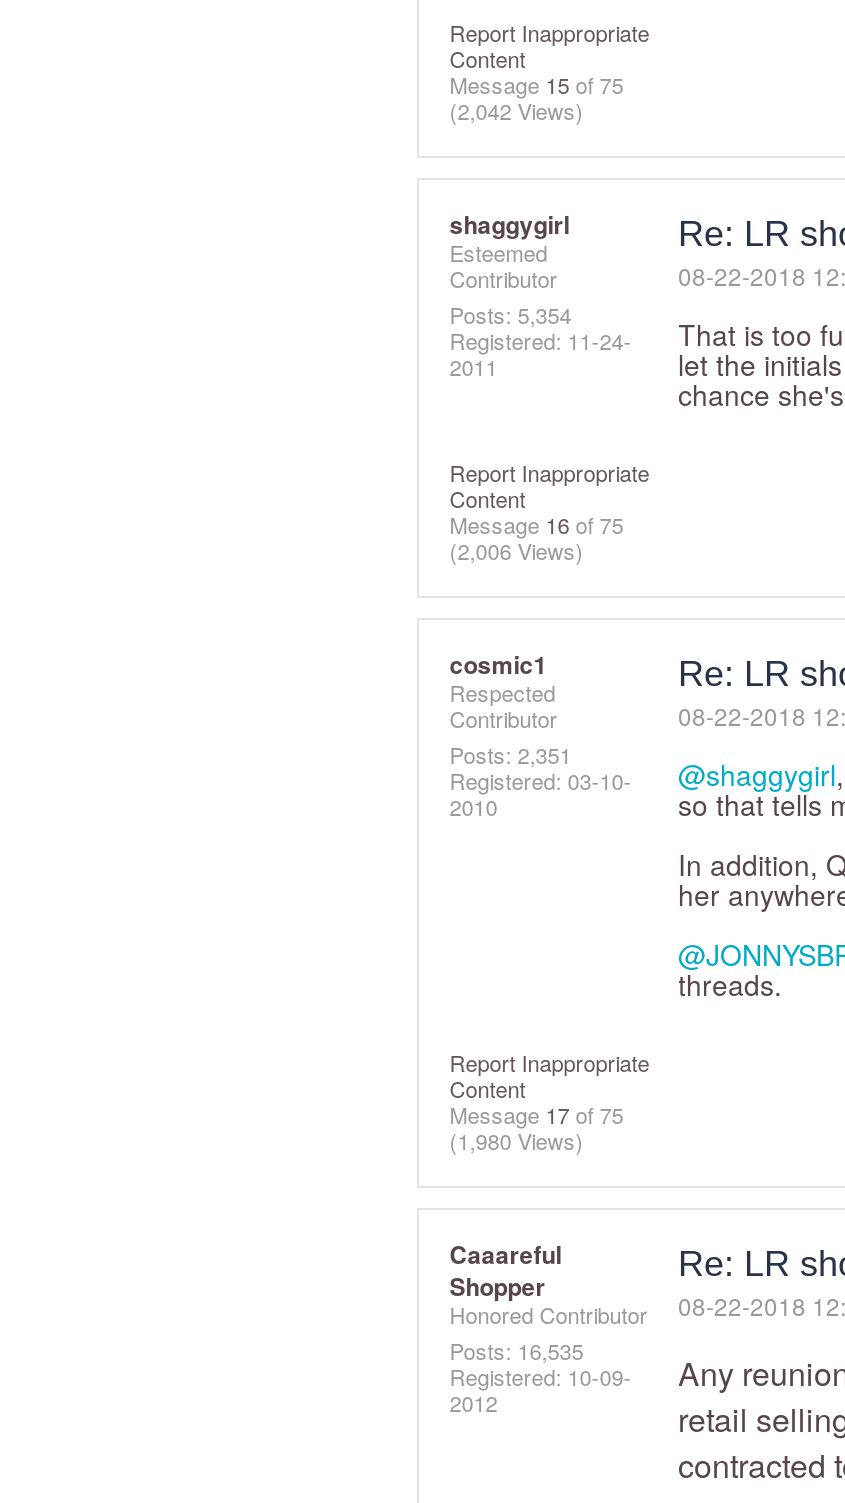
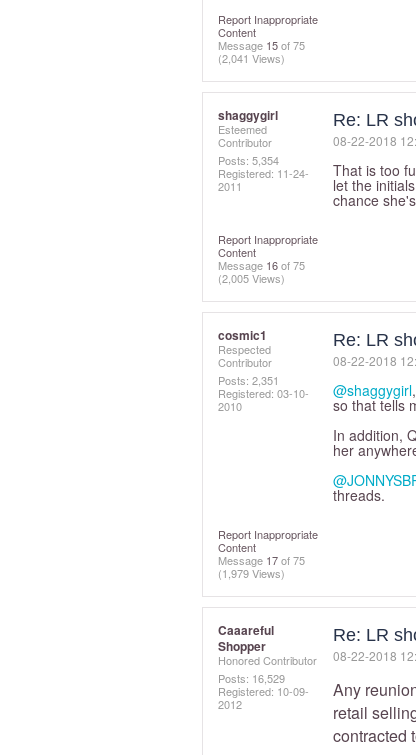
- (2,042 Views)
+ (2,041 Views)

- (2,006 Views)
+ (2,005 Views)

- (1,980 Views)
+ (1,979 Views)

- Posts: 16,535
+ Posts: 16,529
